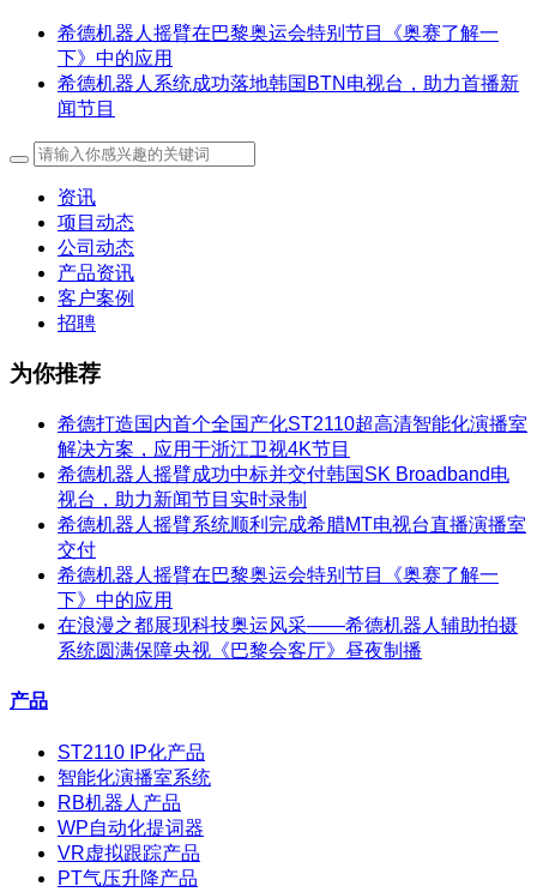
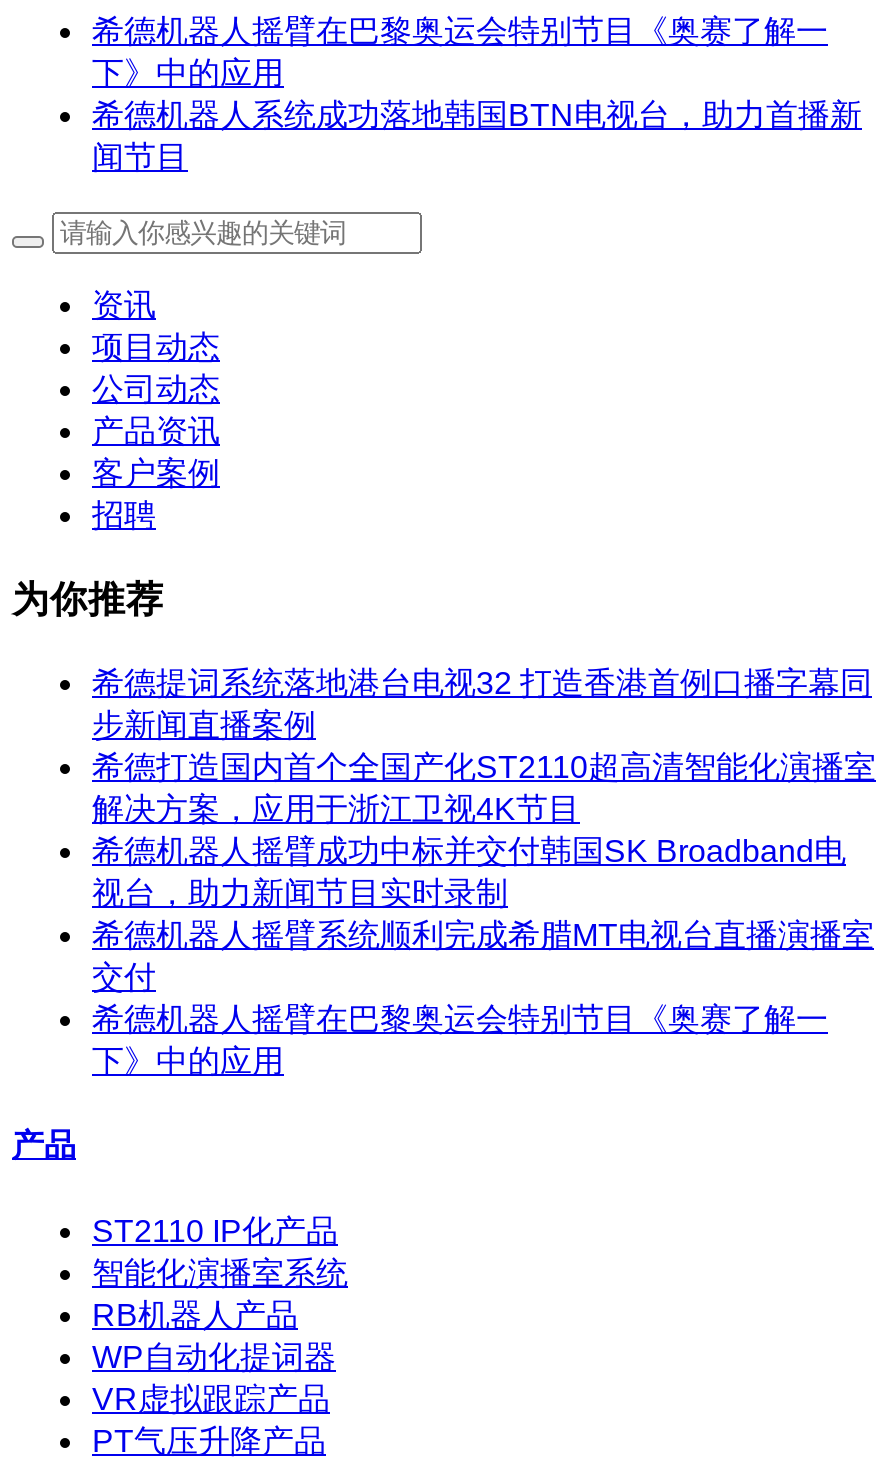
+ 希德提词系统落地港台电视32 打造香港首例口播字幕同
+ 步新闻直播案例

moved down: 希德打造国内首个全国产化ST2110超高清智能化演播室 | 解决方案，应用于浙江卫视4K节目 | 希德机器人摇臂成功中标并交付韩国SK Broadband电 | 视台，助力新闻节目实时录制 | 希德机器人摇臂系统顺利完成希腊MT电视台直播演播室 | 交付 | 希德机器人摇臂在巴黎奥运会特别节目《奥赛了解一 | 下》中的应用

- 在浪漫之都展现科技奥运风采——希德机器人辅助拍摄
- 系统圆满保障央视《巴黎会客厅》昼夜制播
